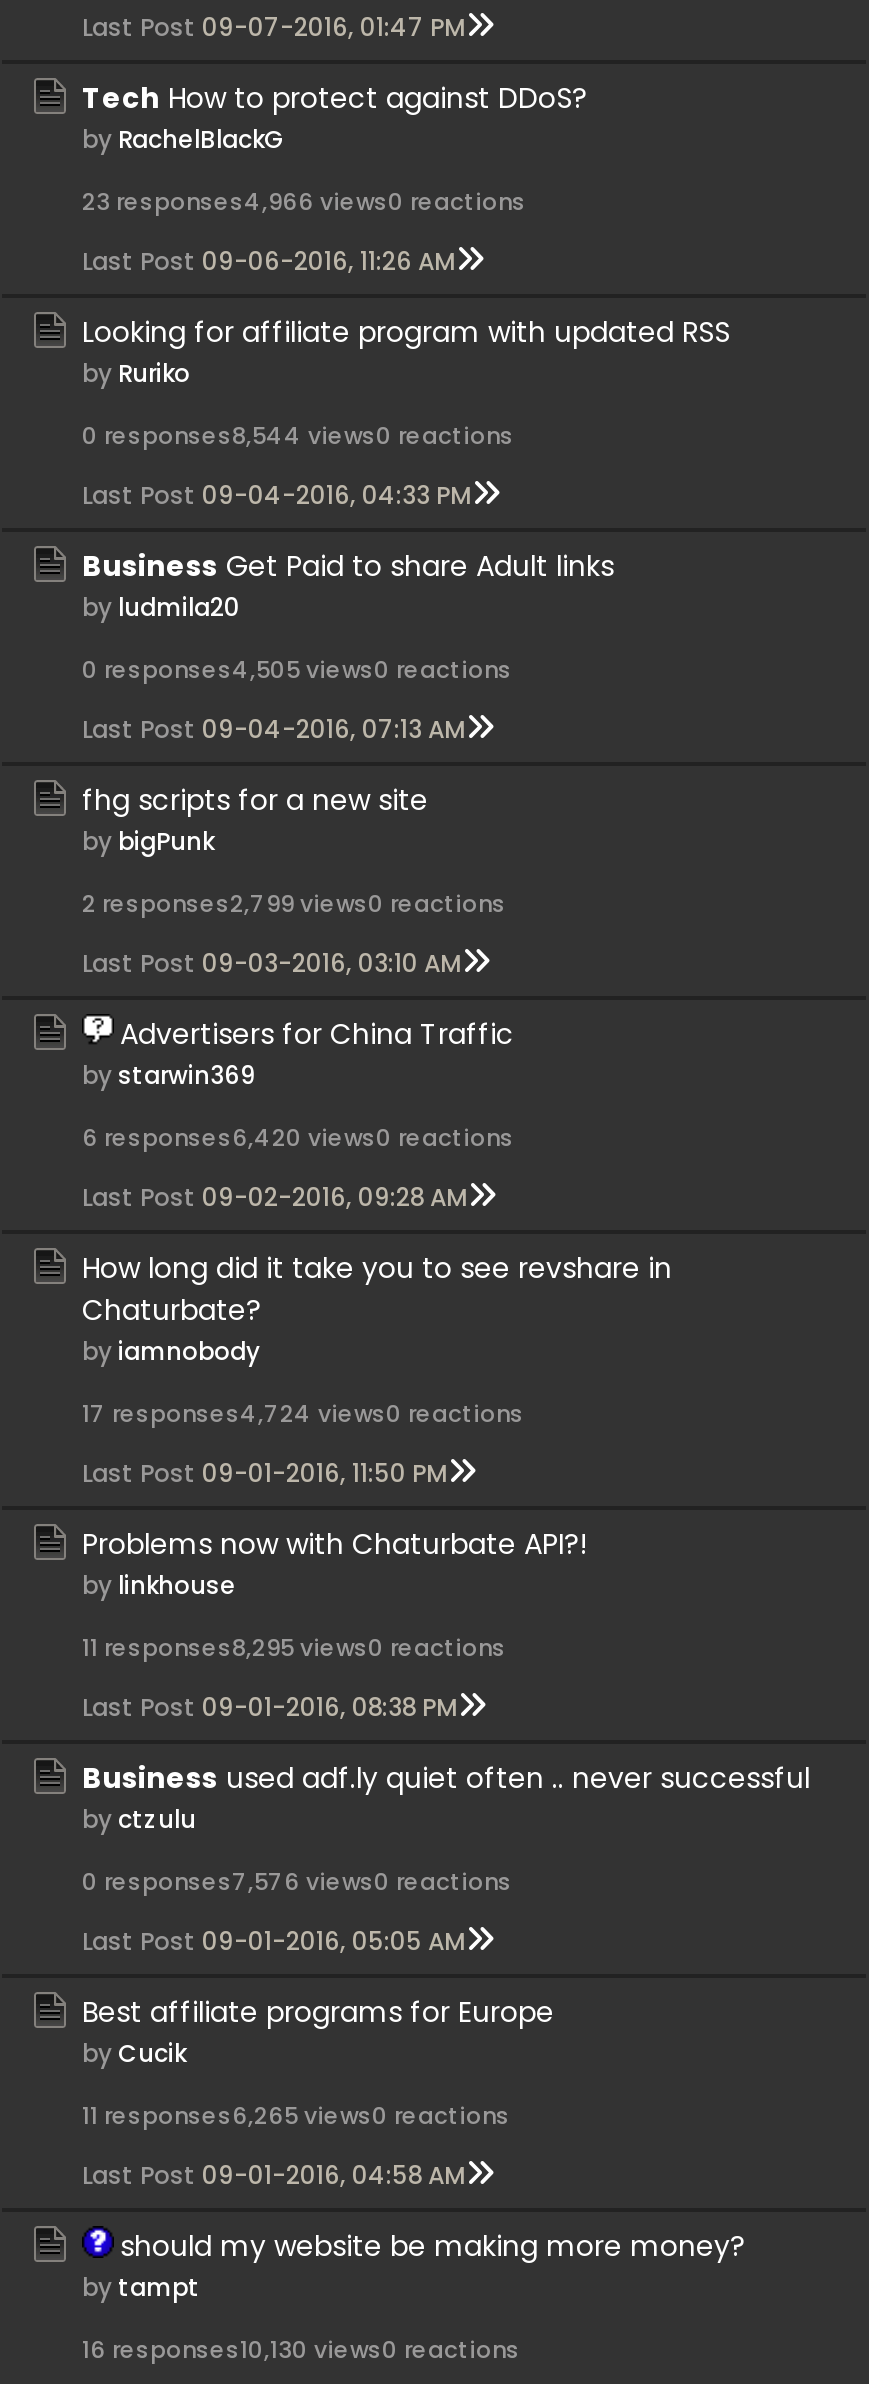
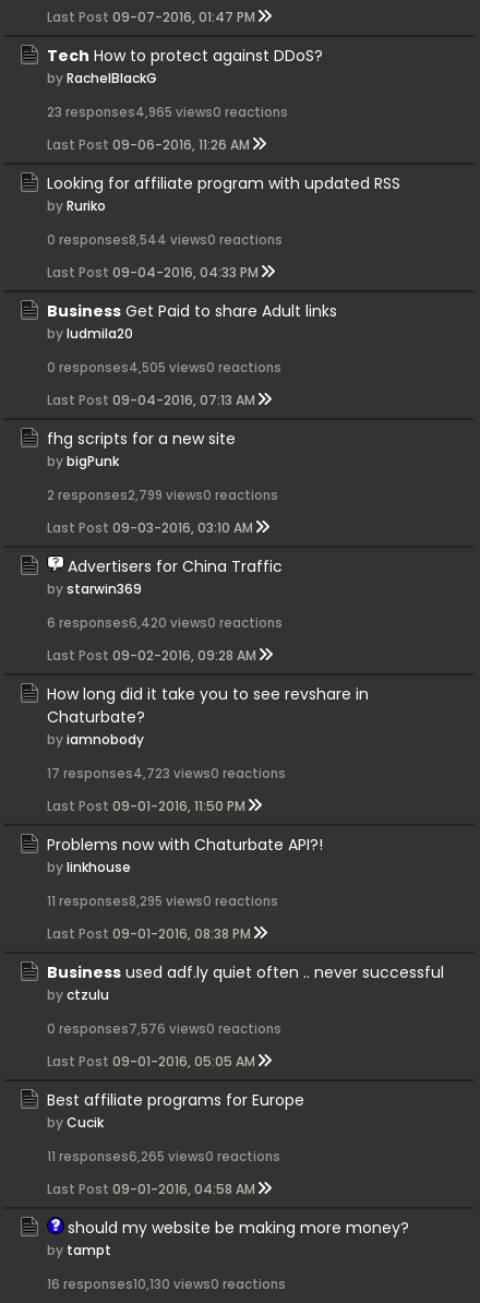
- 23 responses4,966 views0 reactions
+ 23 responses4,965 views0 reactions

- 17 responses4,724 views0 reactions
+ 17 responses4,723 views0 reactions
